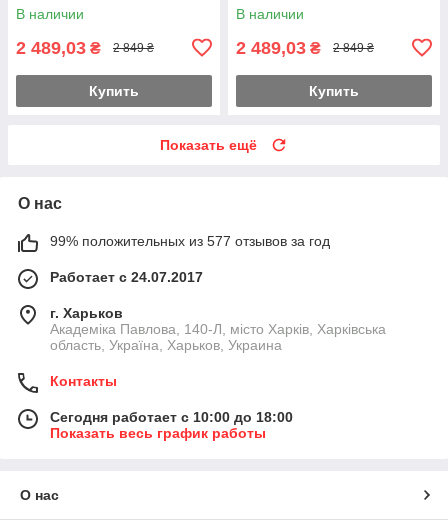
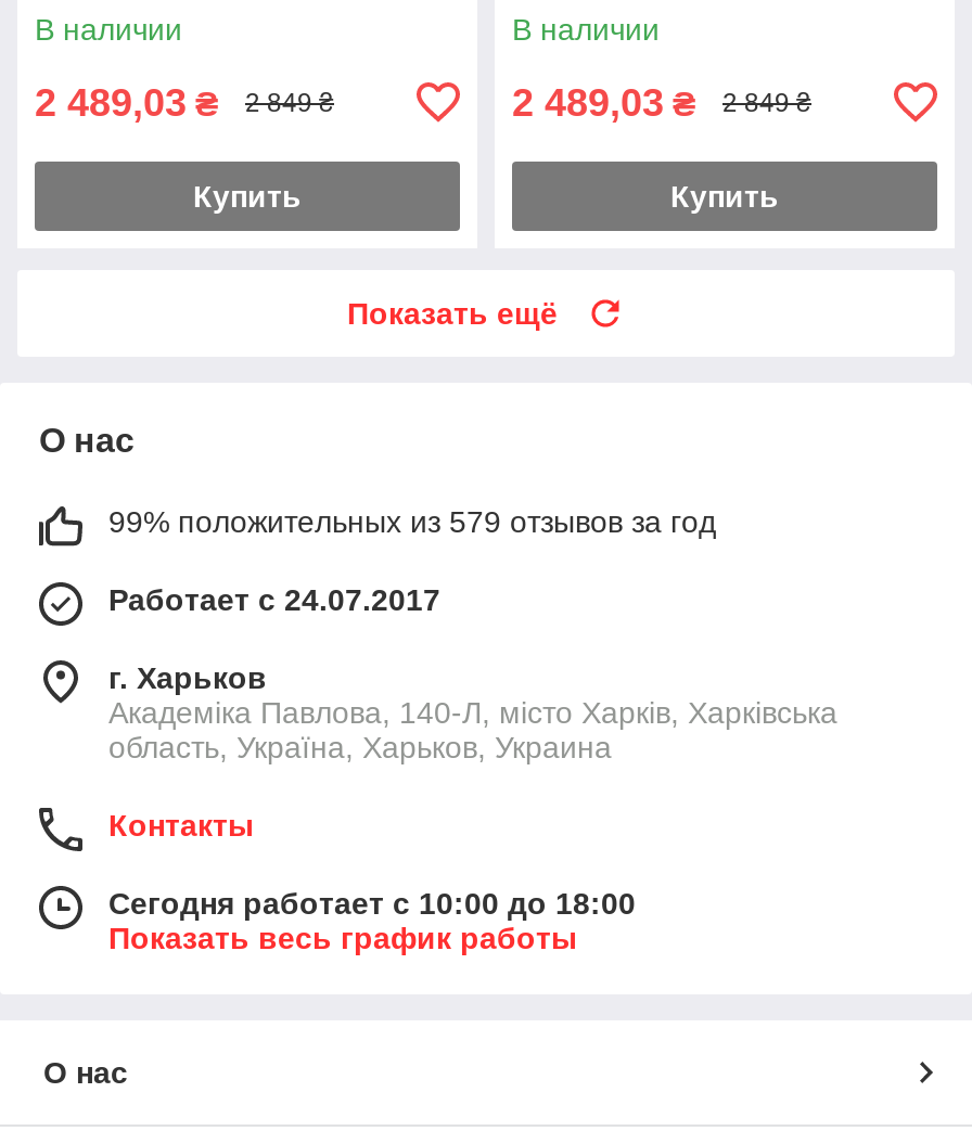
- 99% положительных из 577 отзывов за год
+ 99% положительных из 579 отзывов за год
